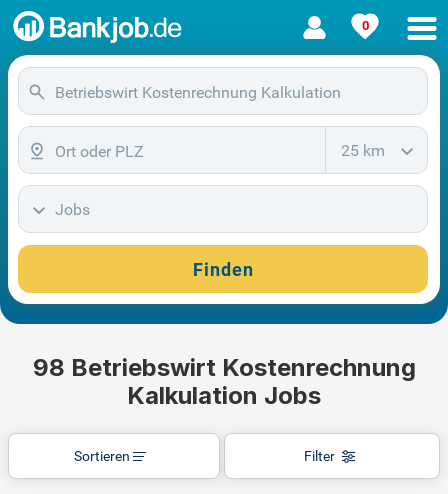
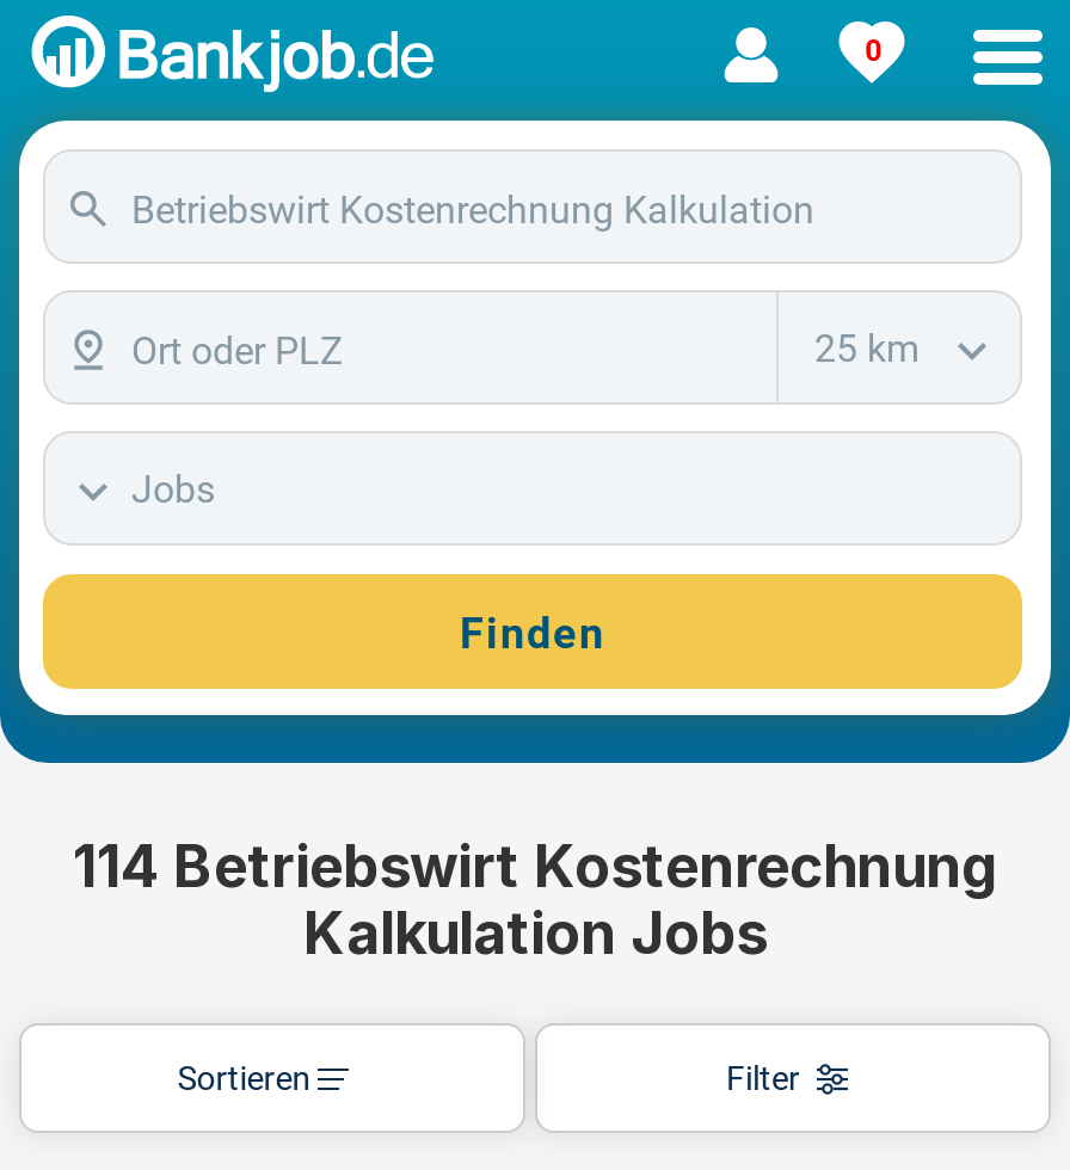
- 98 Betriebswirt Kostenrechnung
+ 114 Betriebswirt Kostenrechnung
